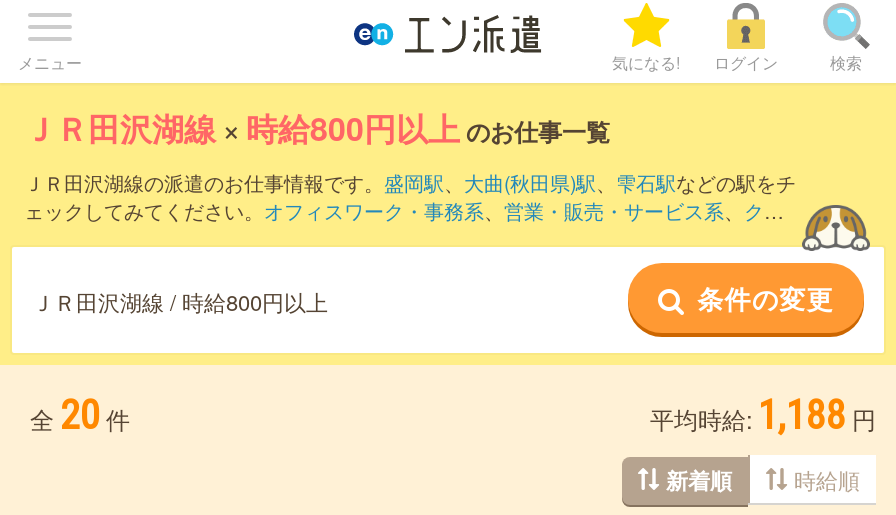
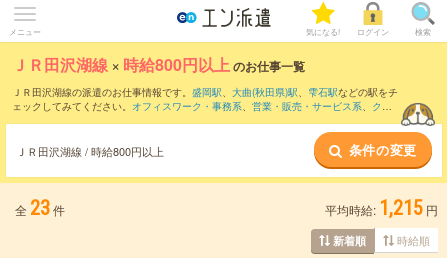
- 全 20 件
+ 全 23 件

- 平均時給: 1,188 円
+ 平均時給: 1,215 円
